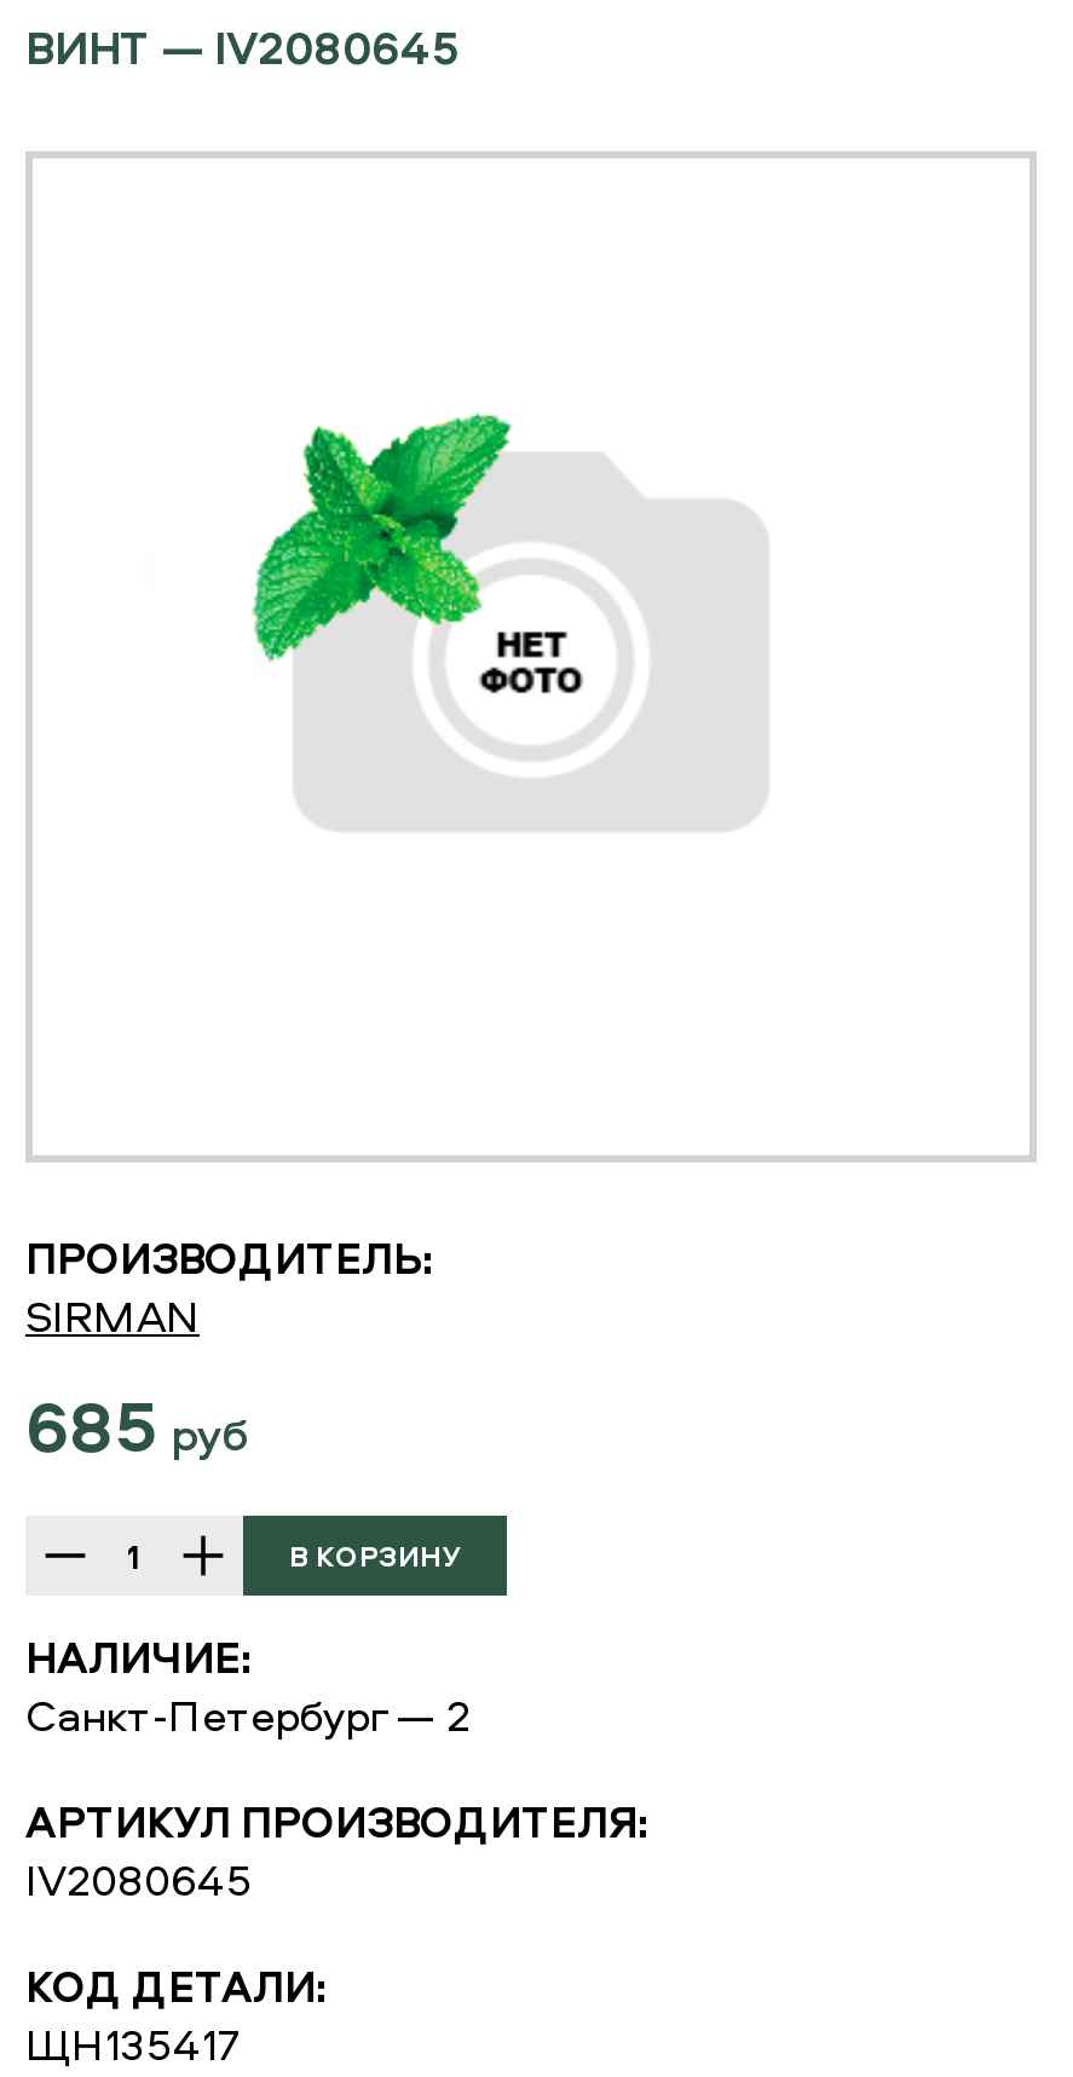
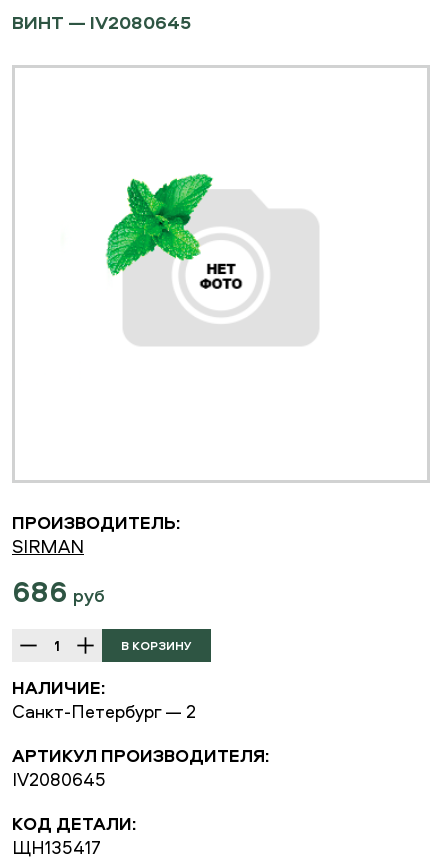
- 685 руб
+ 686 руб
